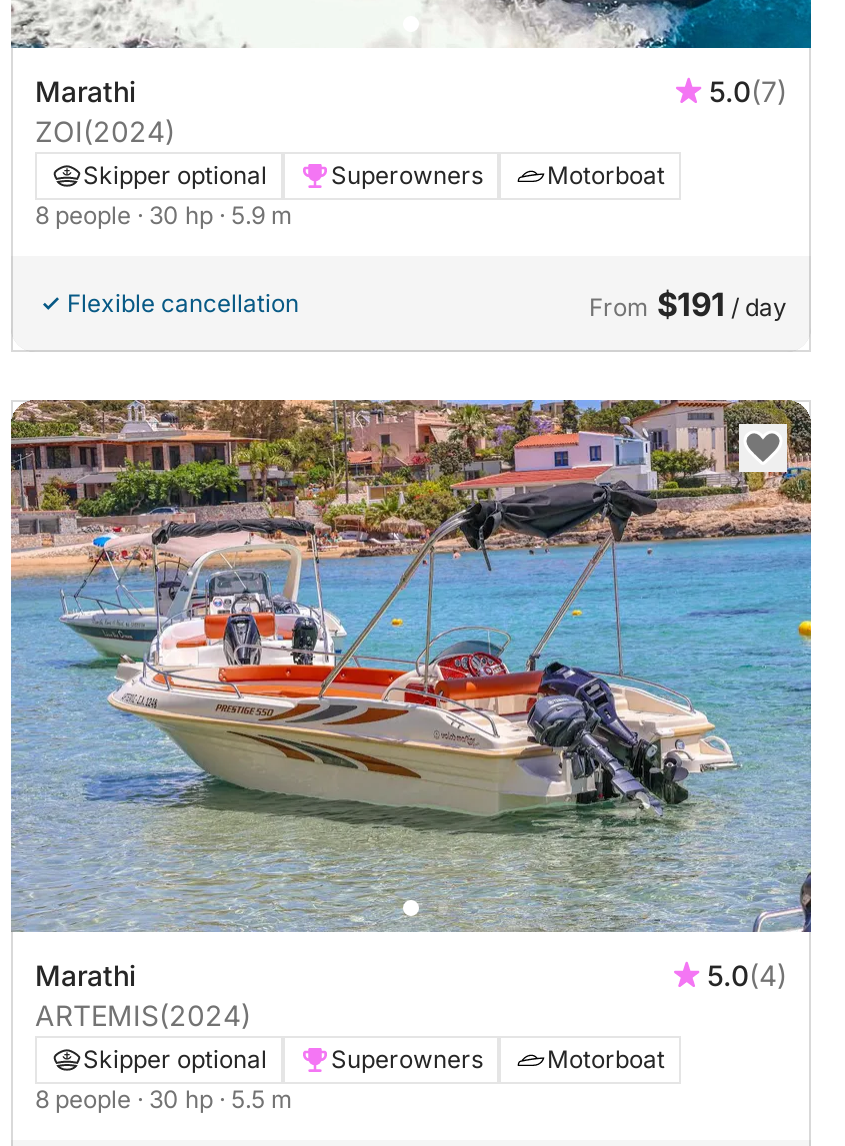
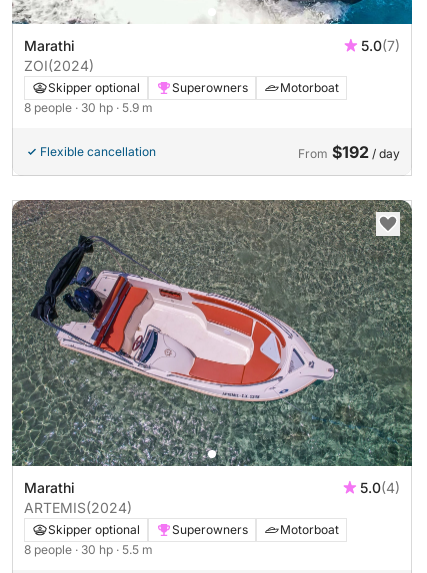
- From $191 / day
+ From $192 / day

- [image]
+ [image]
